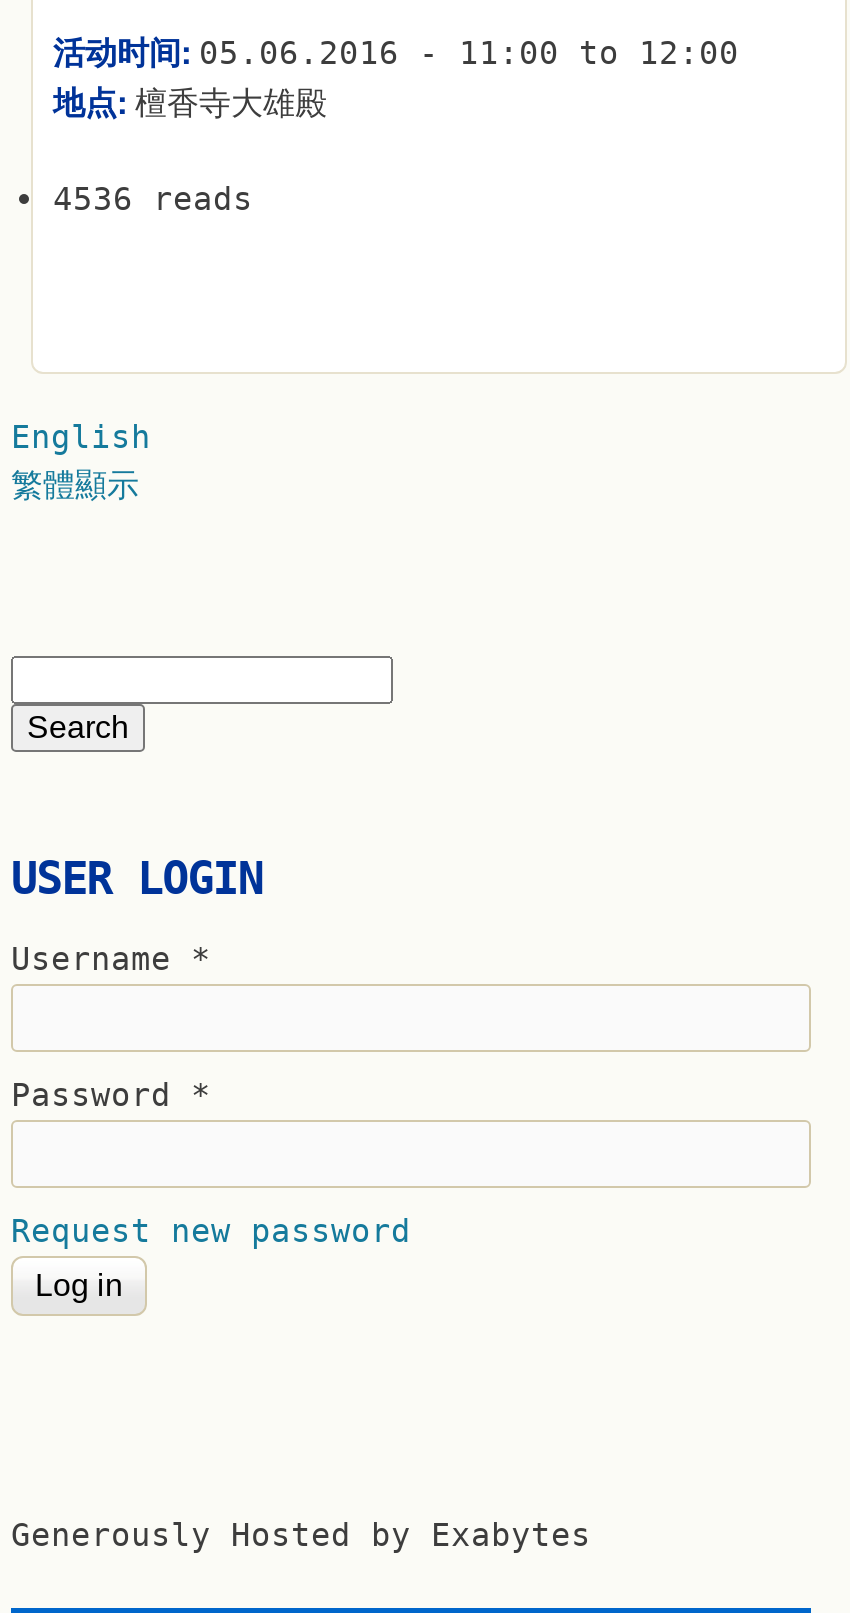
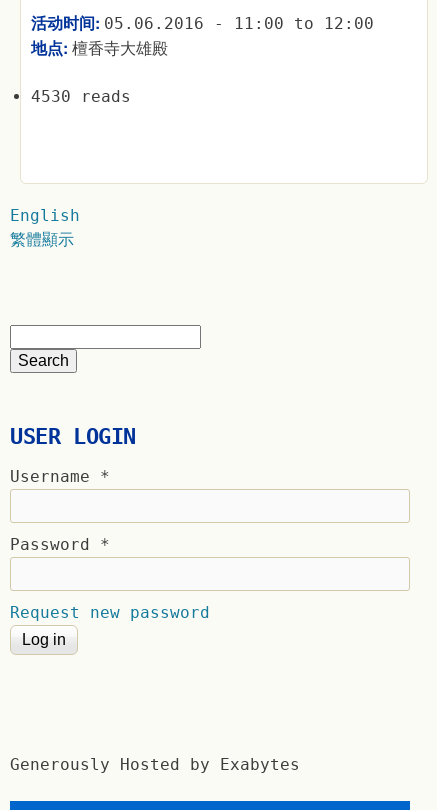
- 4536 reads
+ 4530 reads
